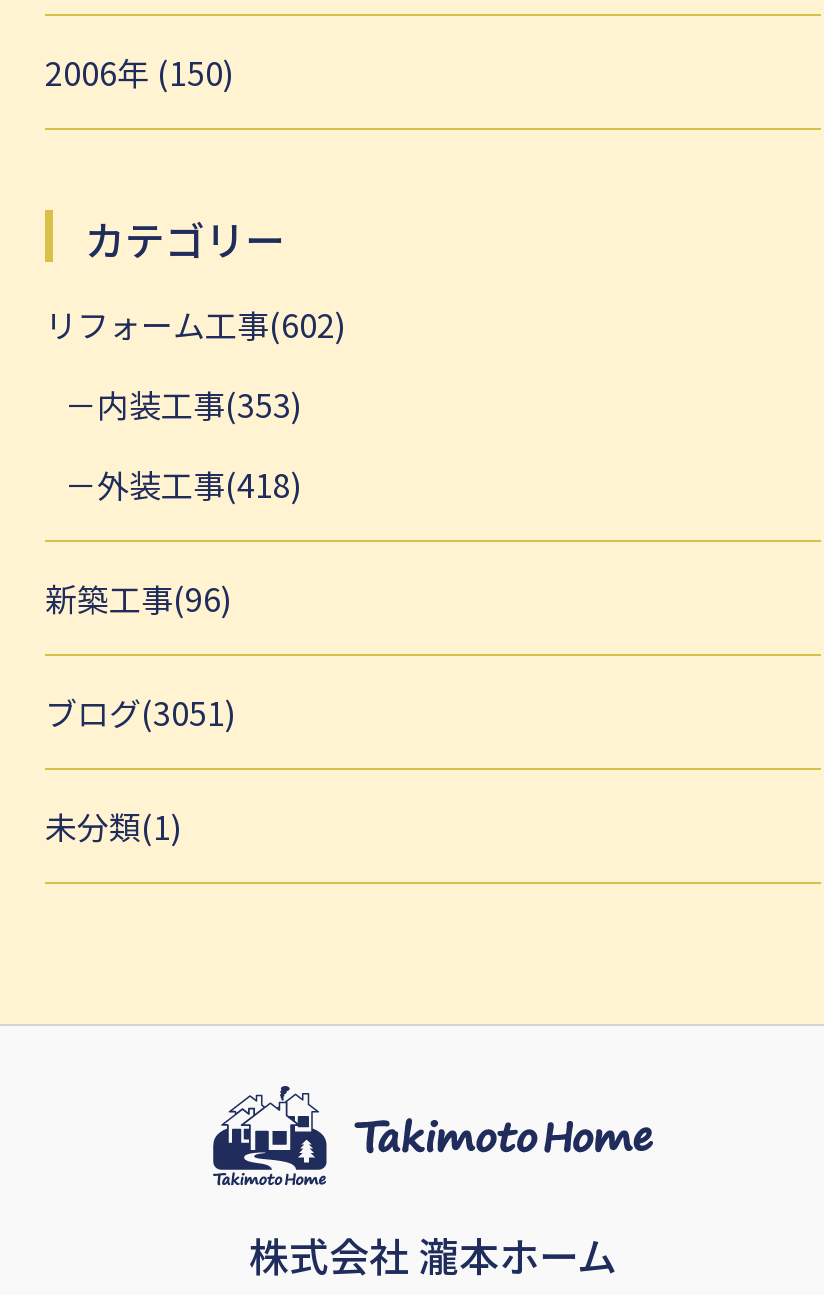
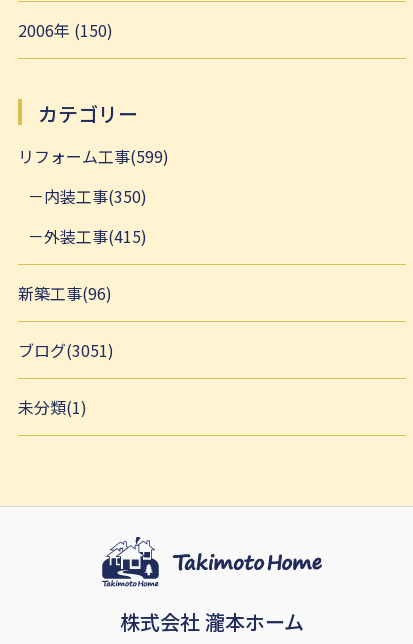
- リフォーム工事(602)
+ リフォーム工事(599)

- 内装工事(353)
+ 内装工事(350)

- 外装工事(418)
+ 外装工事(415)
